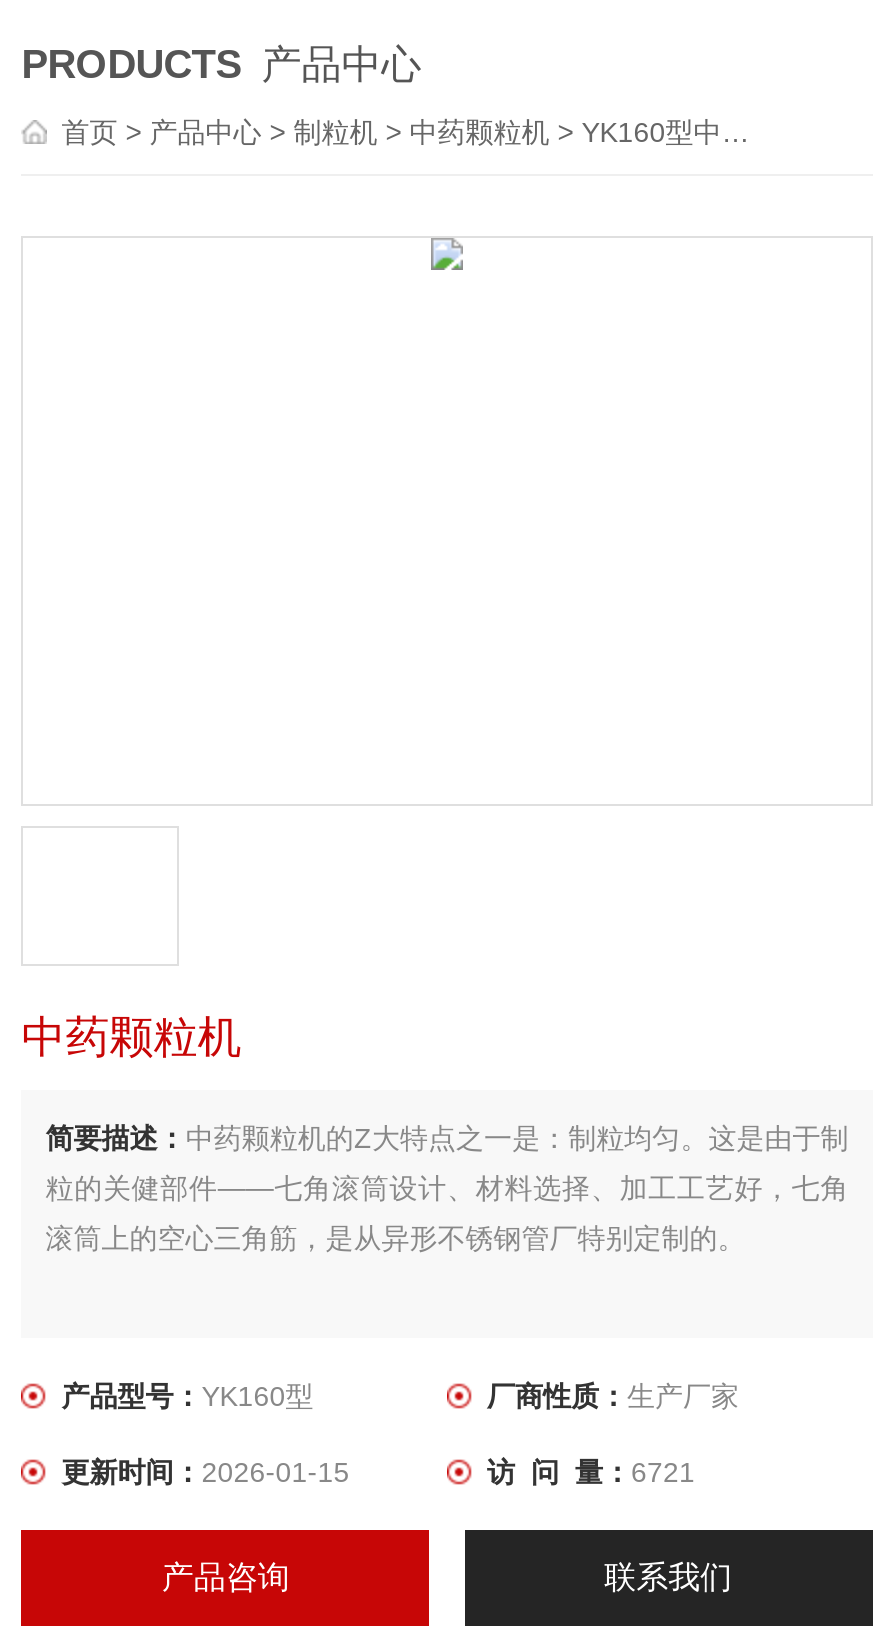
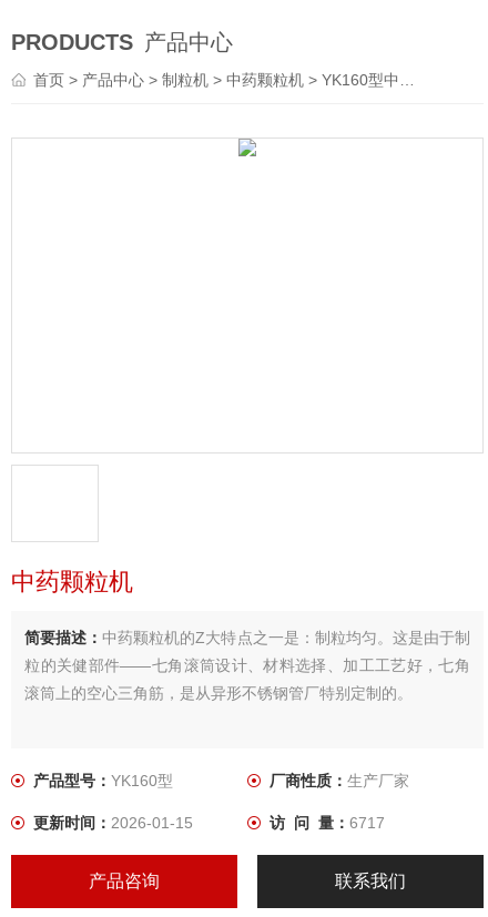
- 访 问 量：6721
+ 访 问 量：6717
